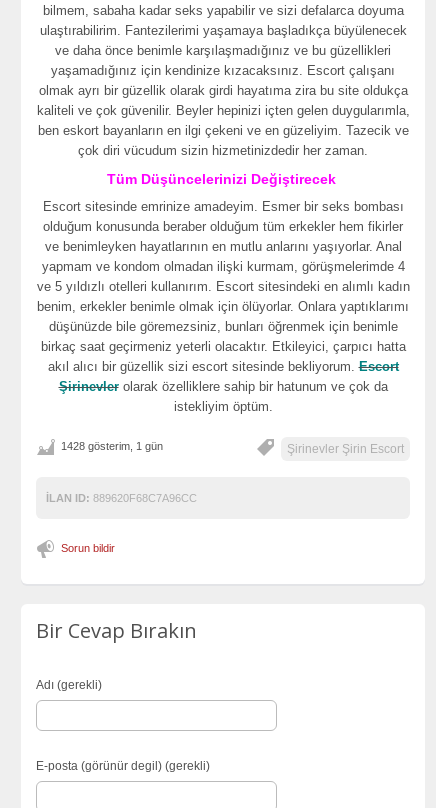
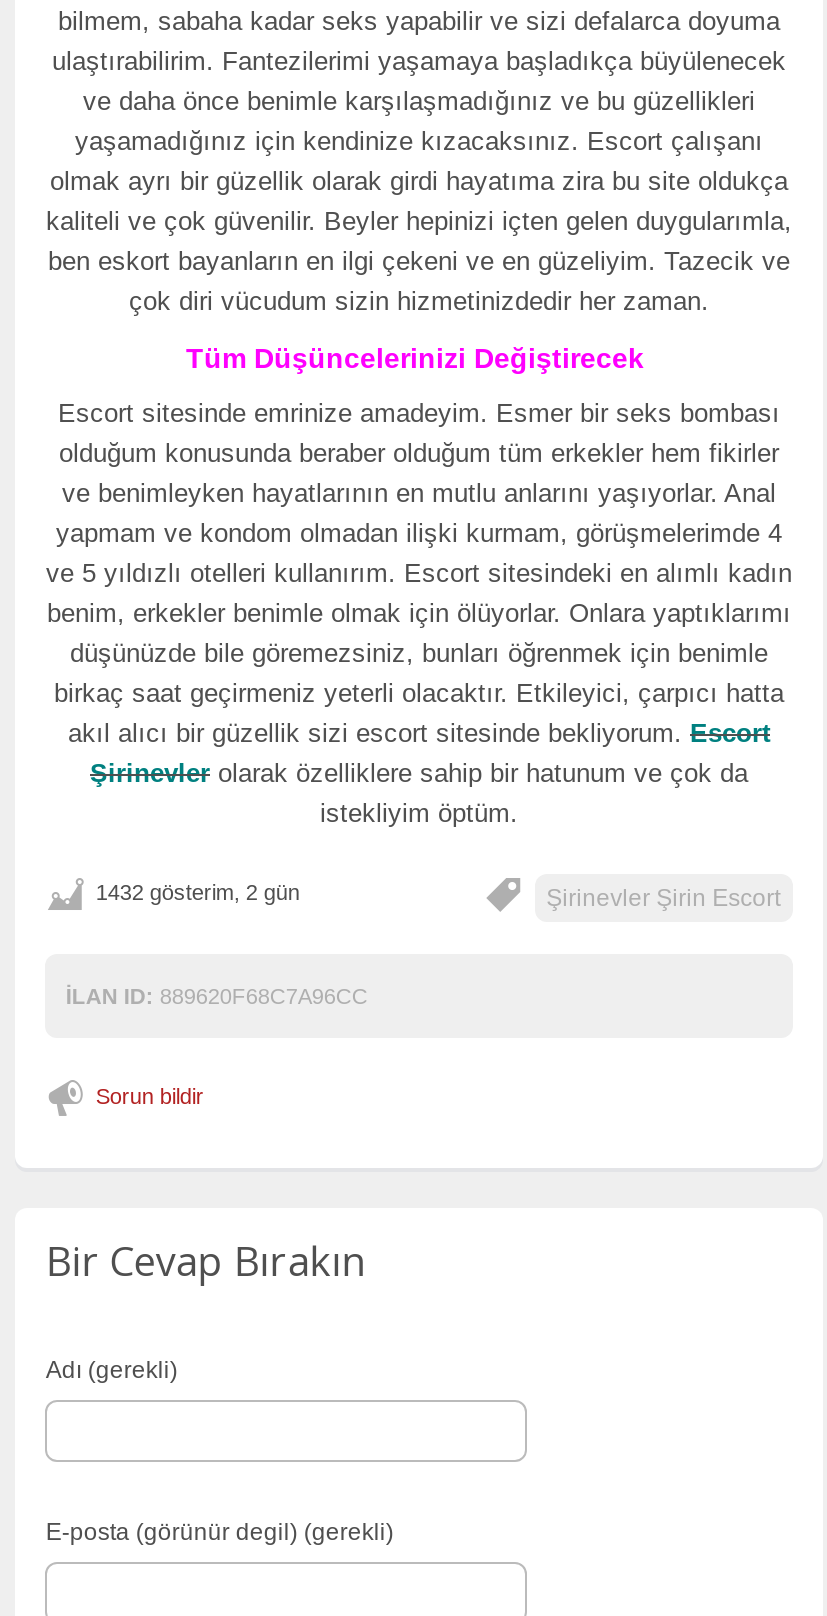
- 1428 gösterim, 1 gün
+ 1432 gösterim, 2 gün
